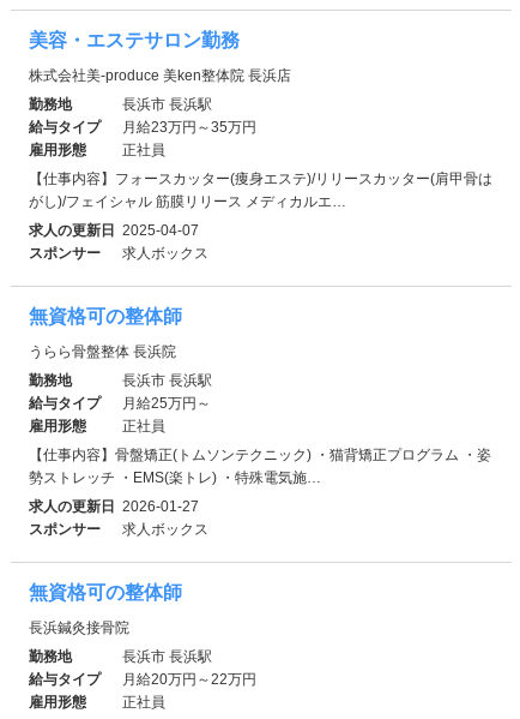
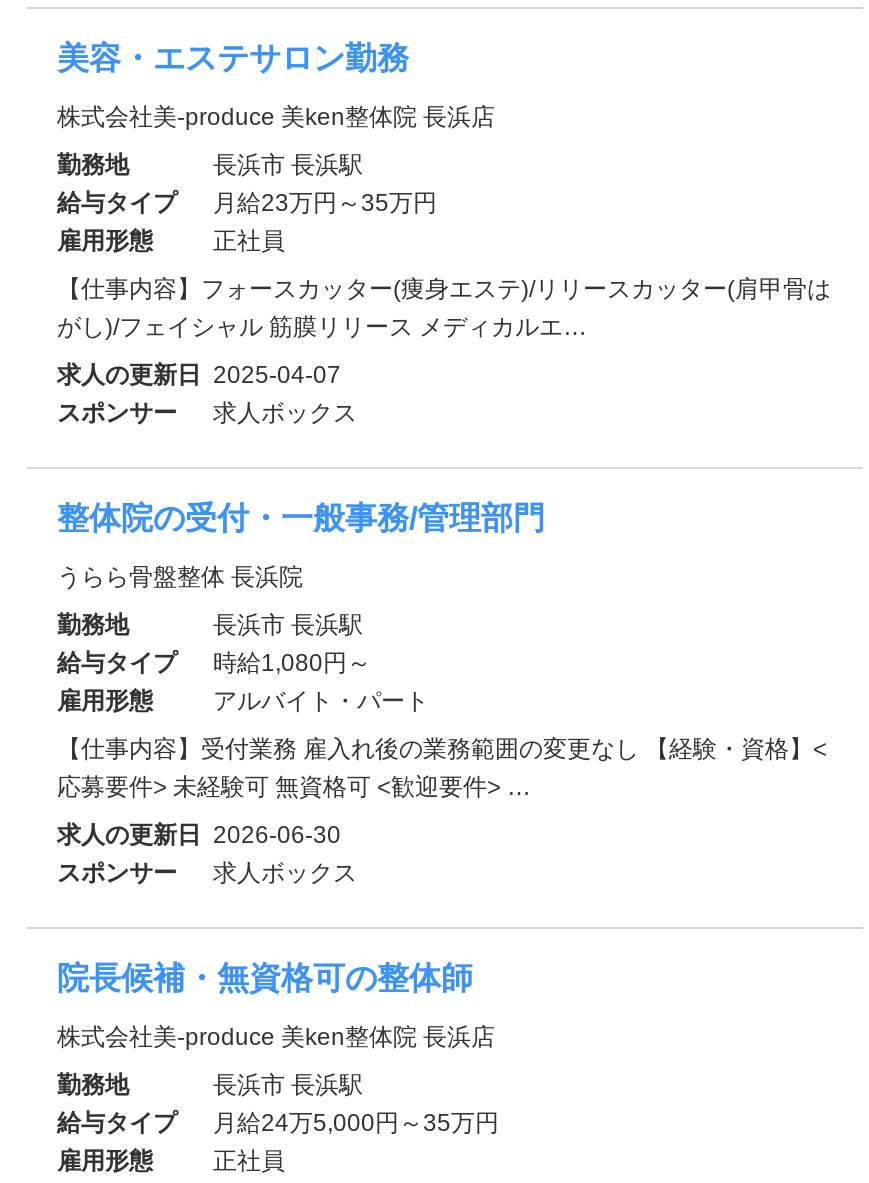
- 無資格可の整体師
+ 整体院の受付・一般事務/管理部門

- 給与タイプ 月給25万円～
+ 給与タイプ 時給1,080円～

- 正社員
+ アルバイト・パート

- 【仕事内容】骨盤矯正(トムソンテクニック) ・猫背矯正プログラム ・姿
- 勢ストレッチ ・EMS(楽トレ) ・特殊電気施…
+ 【仕事内容】受付業務 雇入れ後の業務範囲の変更なし 【経験・資格】<
+ 応募要件> 未経験可 無資格可 <歓迎要件> …

- 求人の更新日 2026-01-27
+ 求人の更新日 2026-06-30

- 無資格可の整体師
+ 院長候補・無資格可の整体師

- 長浜鍼灸接骨院
+ 株式会社美-produce 美ken整体院 長浜店

- 月給20万円～22万円
+ 月給24万5,000円～35万円
